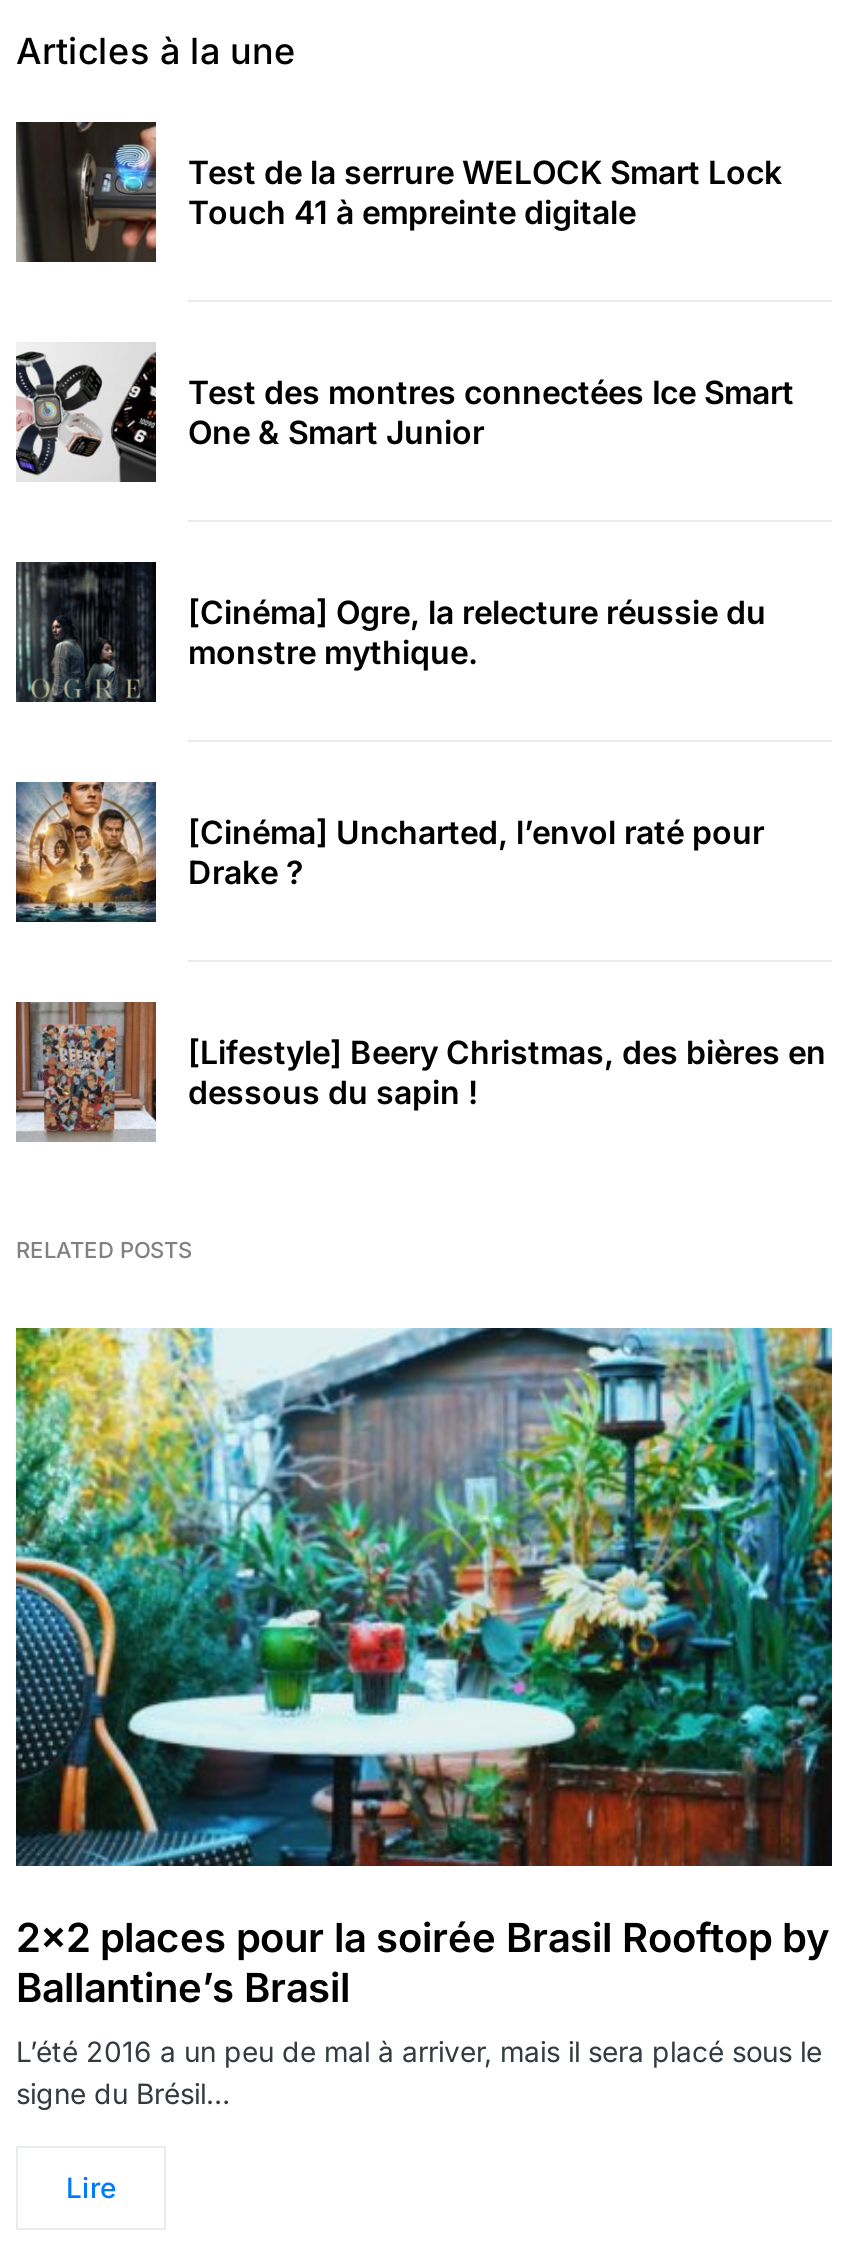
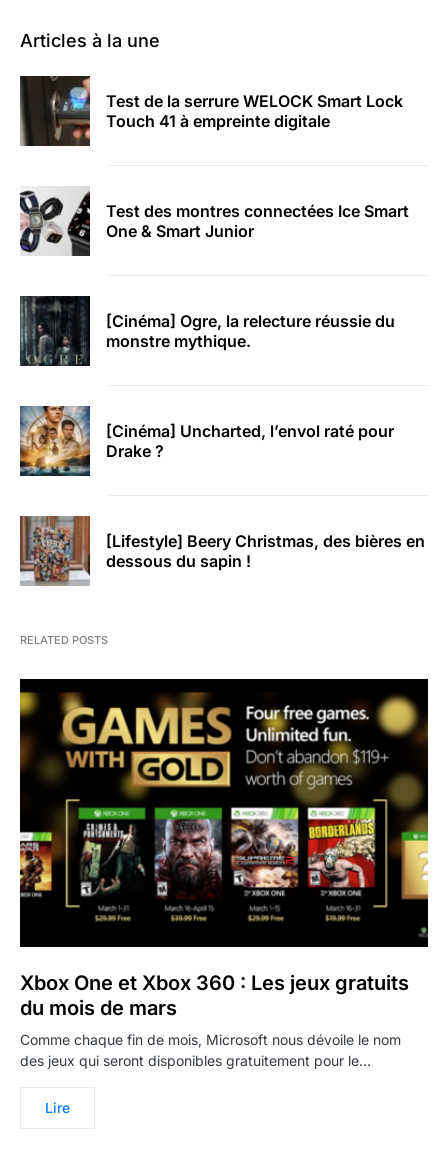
- [image]
- 2×2 places pour la soirée Brasil Rooftop by
- Ballantine’s Brasil
+ [image]
+ Xbox One et Xbox 360 : Les jeux gratuits
+ du mois de mars

- L’été 2016 a un peu de mal à arriver, mais il sera placé sous le
- signe du Brésil…
+ Comme chaque fin de mois, Microsoft nous dévoile le nom
+ des jeux qui seront disponibles gratuitement pour le…
